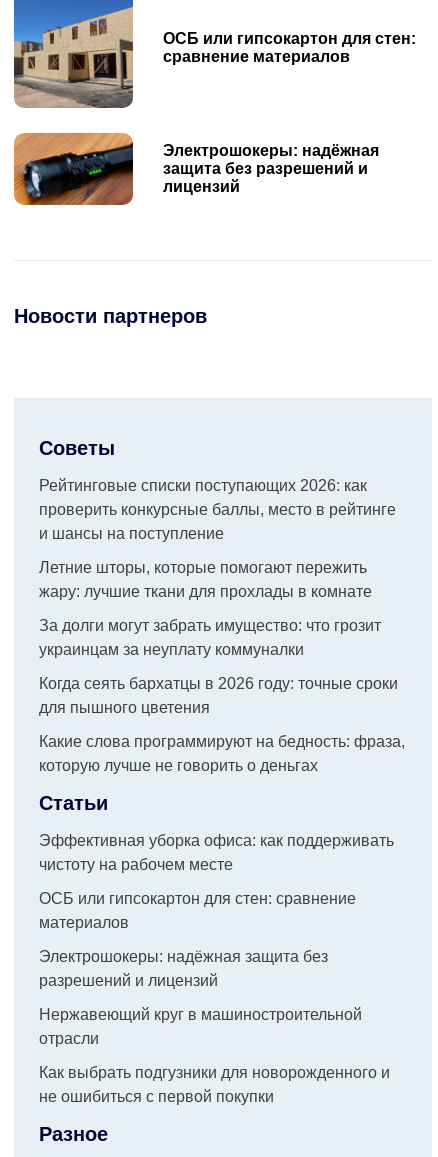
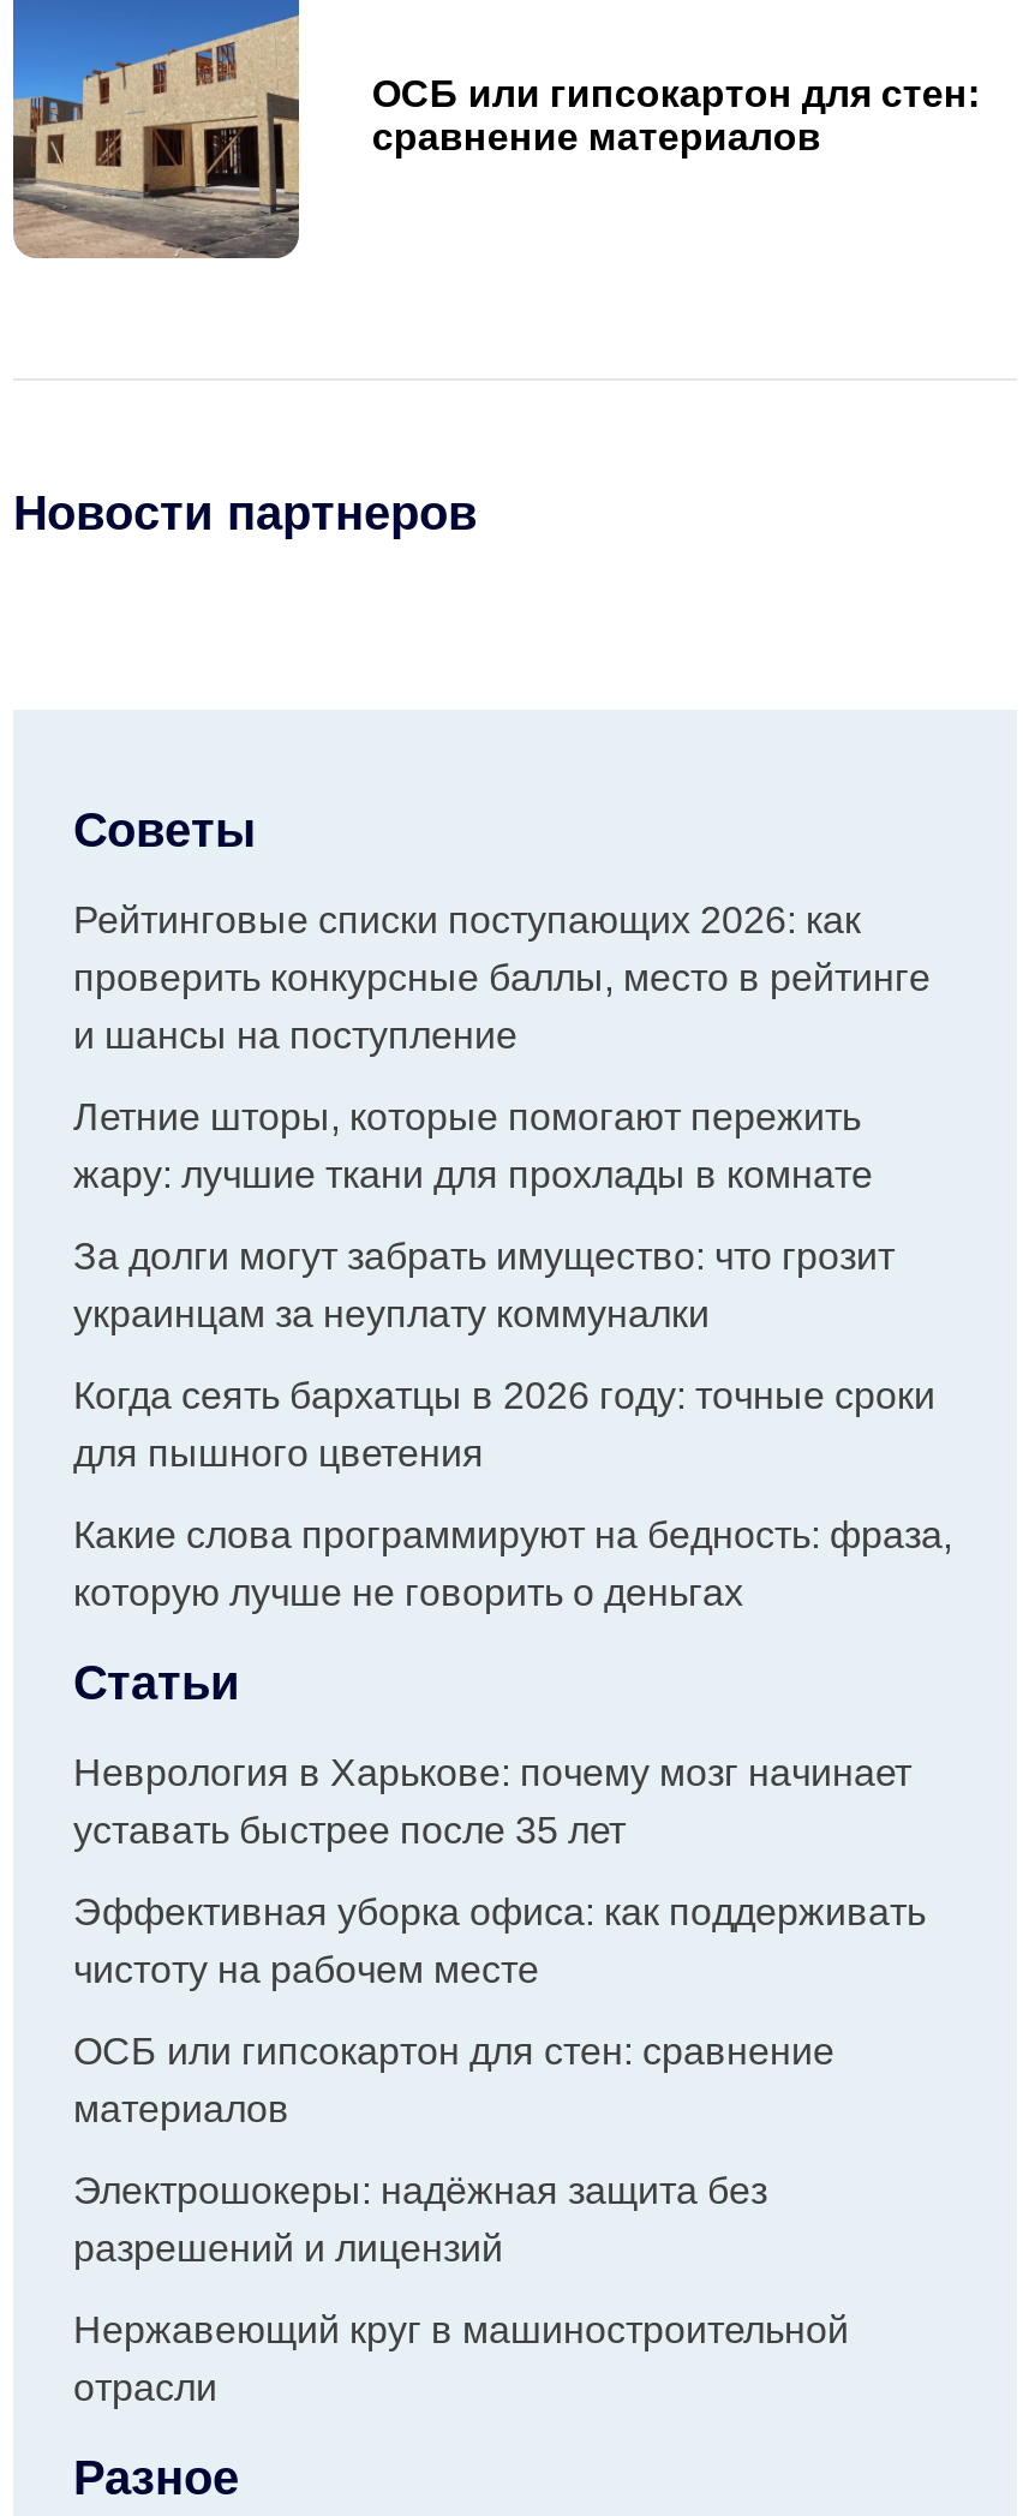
- [image]
- Электрошокеры: надёжная
- защита без разрешений и
- лицензий

+ Неврология в Харькове: почему мозг начинает
+ уставать быстрее после 35 лет

- Как выбрать подгузники для новорожденного и
- не ошибиться с первой покупки
